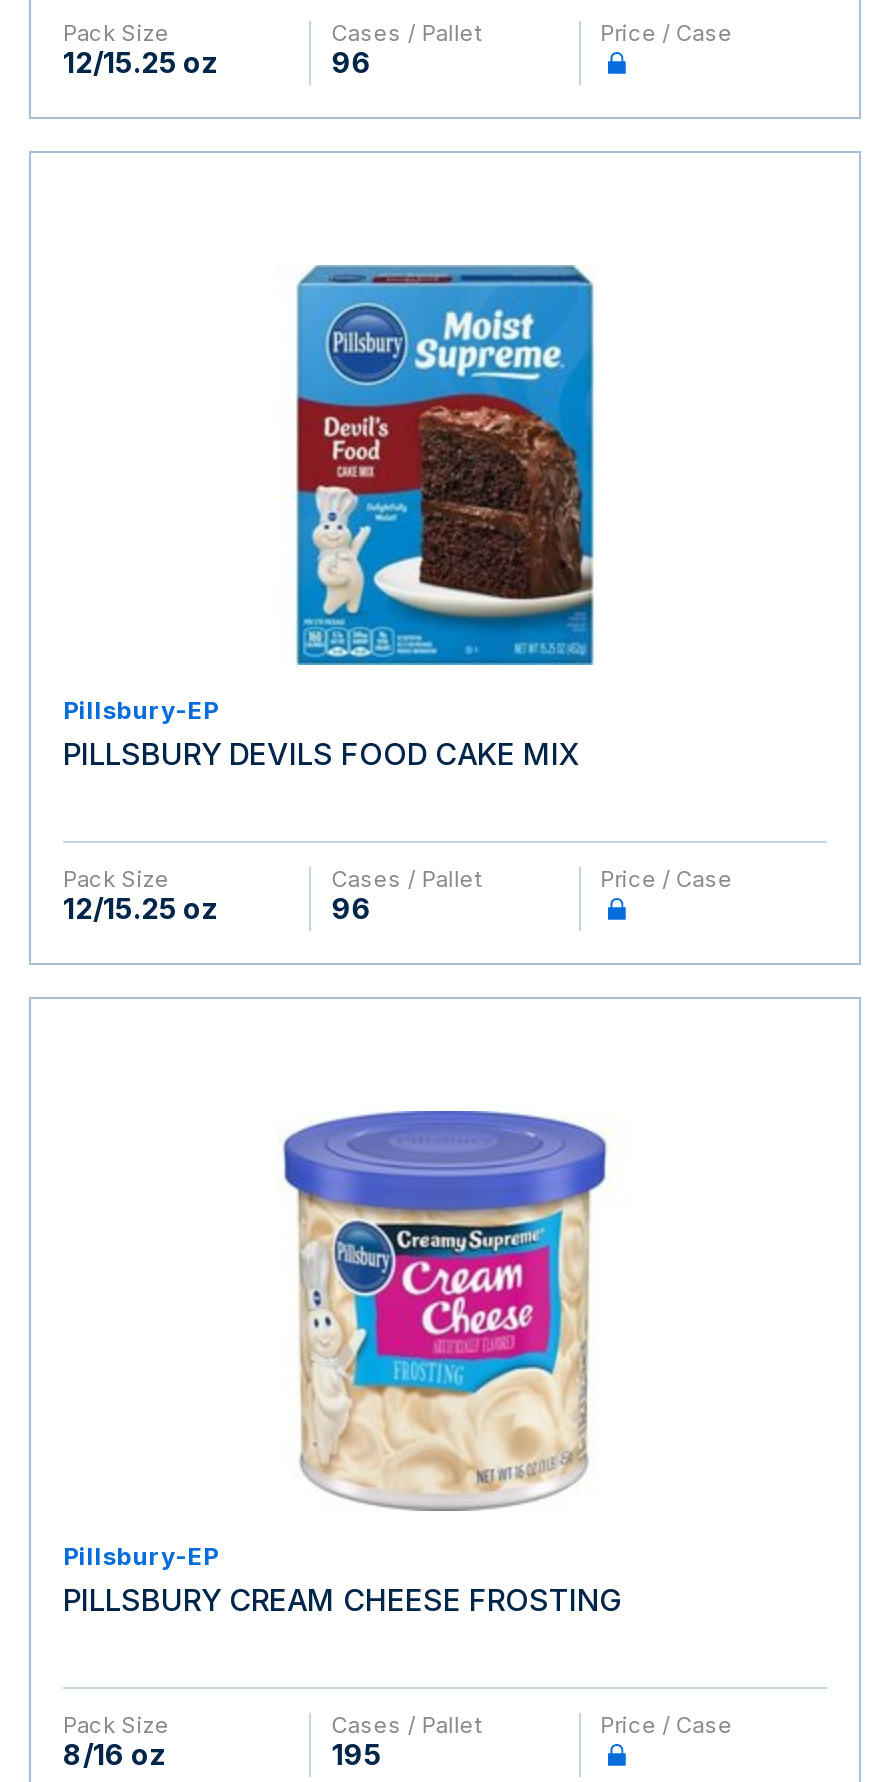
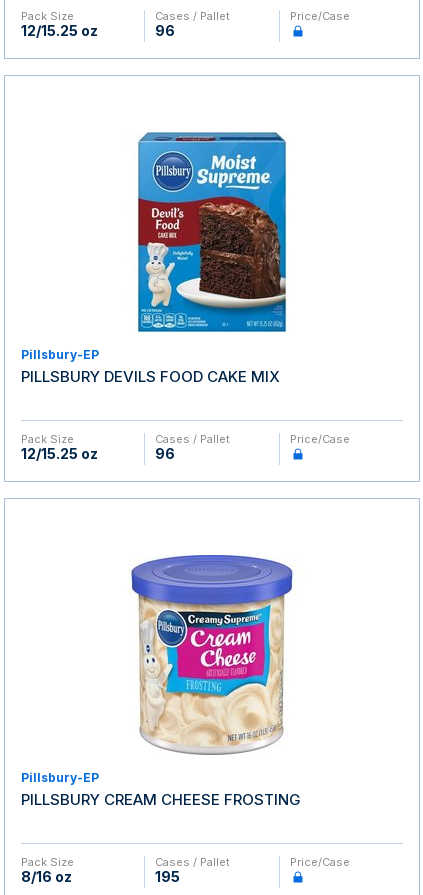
- Price / Case
+ Price/case

- Price / Case
+ Price/case

- Price / Case
+ Price/case
